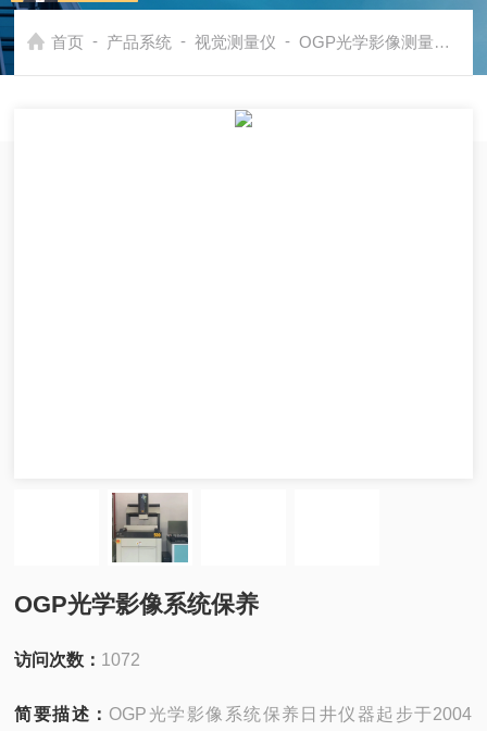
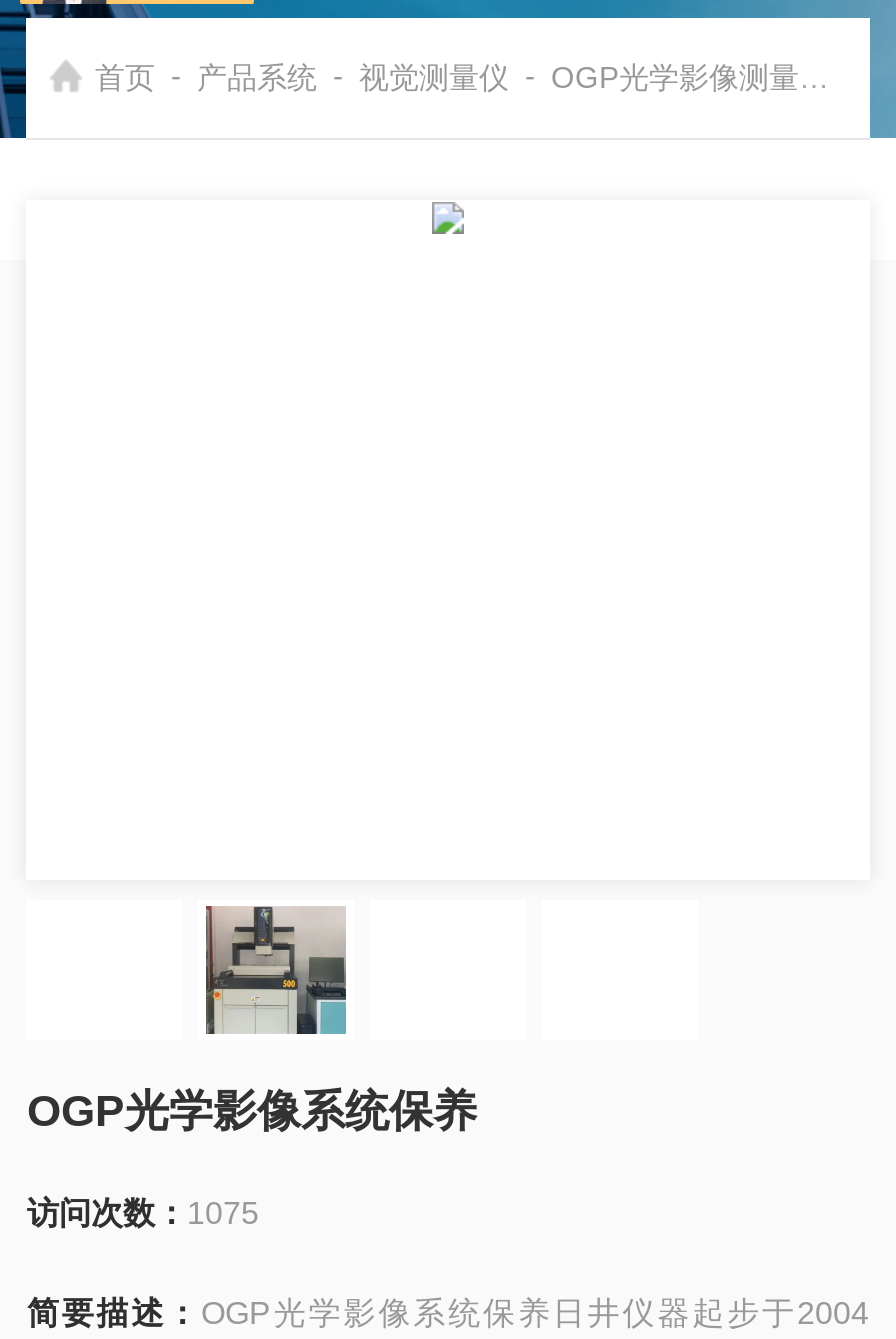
- 访问次数：1072
+ 访问次数：1075
